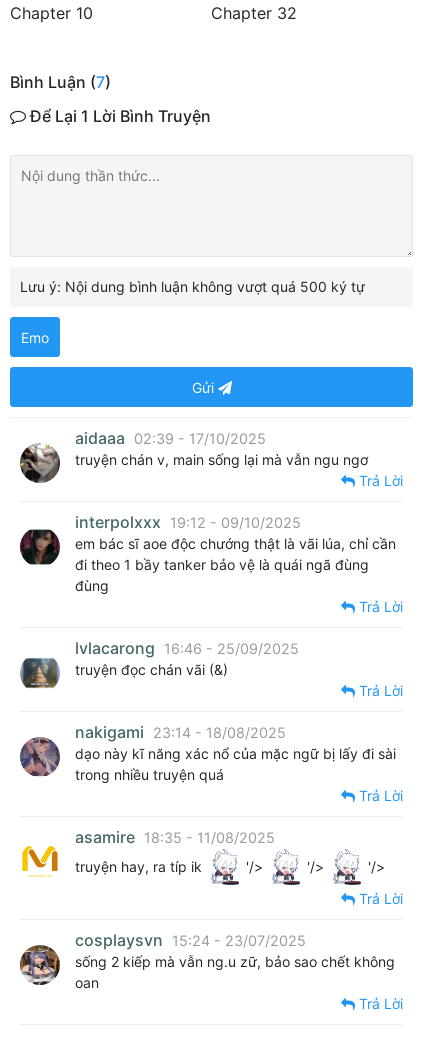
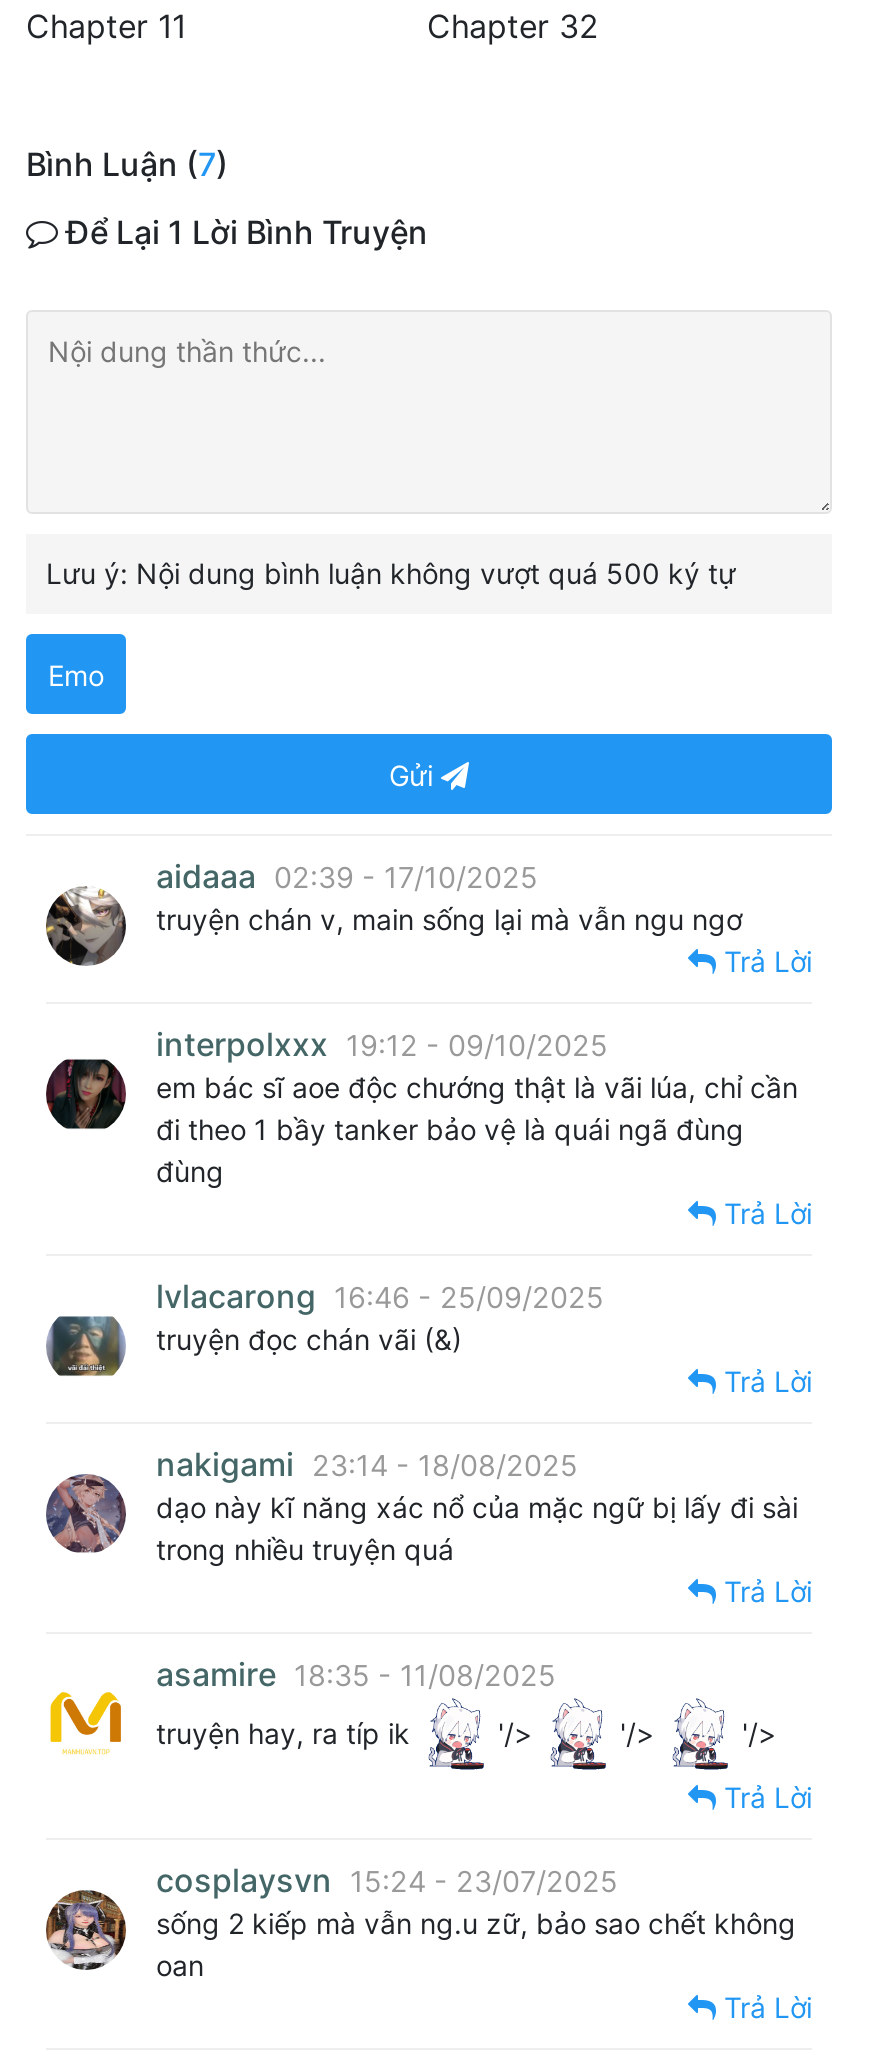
- Chapter 10
+ Chapter 11
